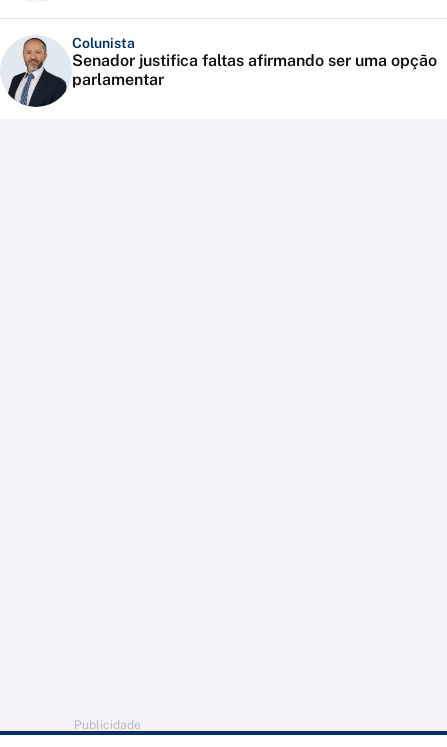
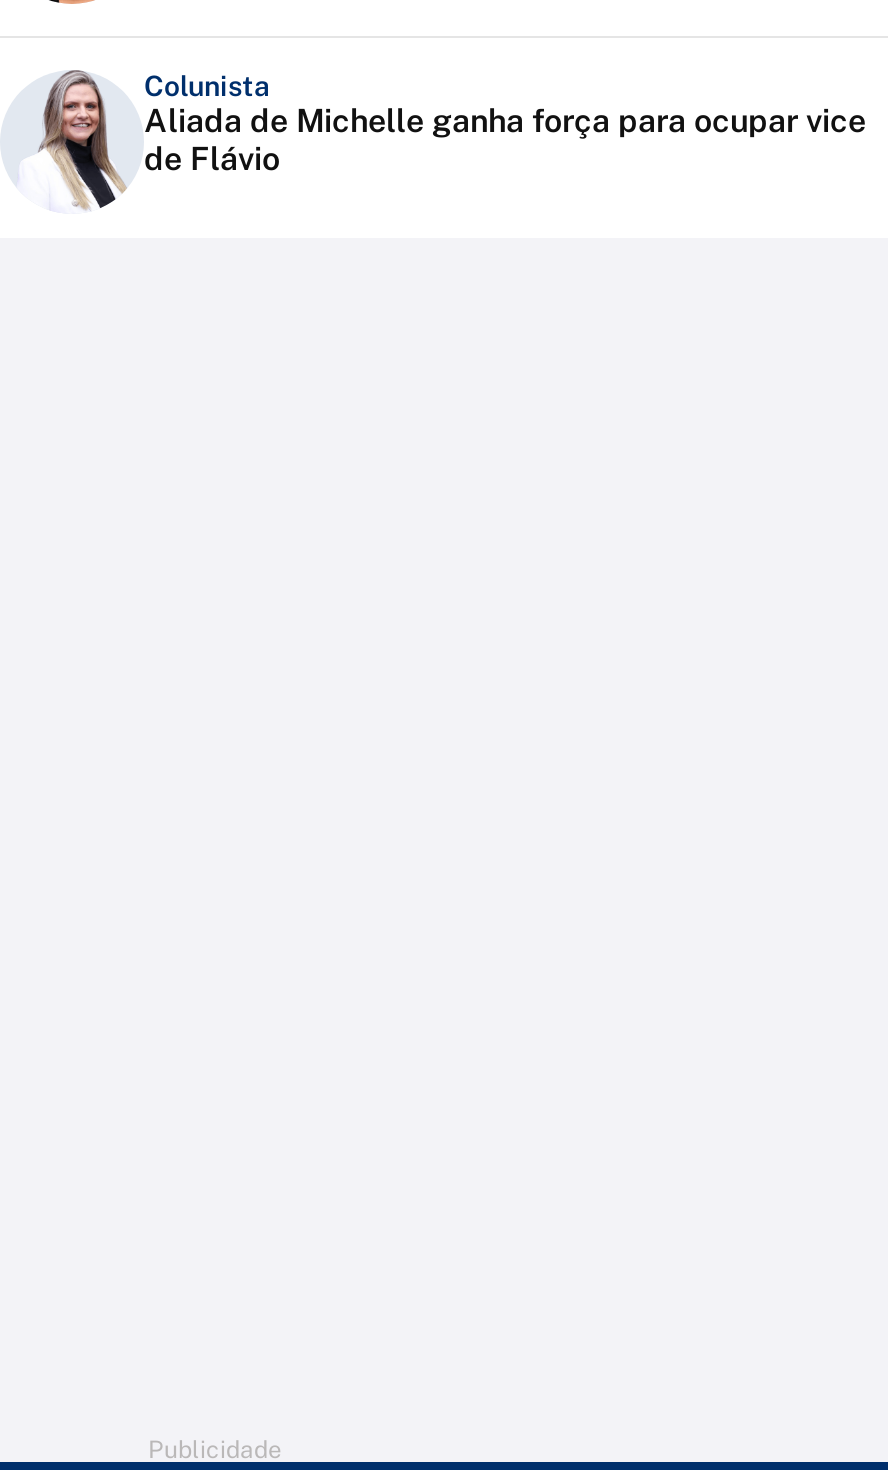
- [image]
- Senador justifica faltas afirmando ser uma opção
- parlamentar
+ [image]
+ Aliada de Michelle ganha força para ocupar vice
+ de Flávio
